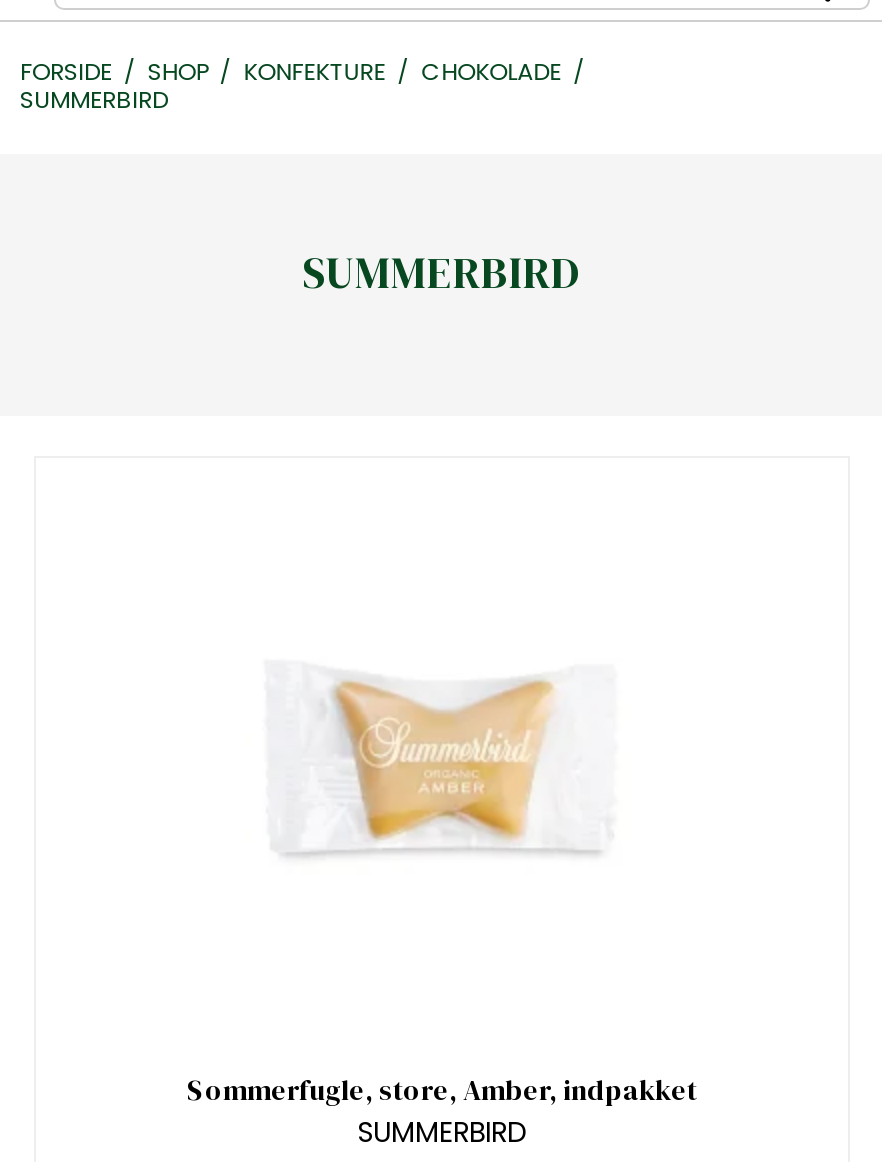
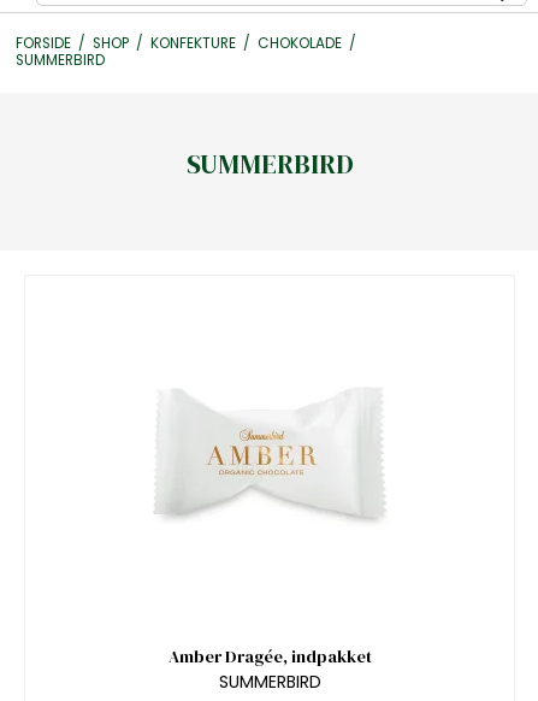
- [image]
+ [image]

- Sommerfugle, store, Amber, indpakket
+ Amber Dragée, indpakket
